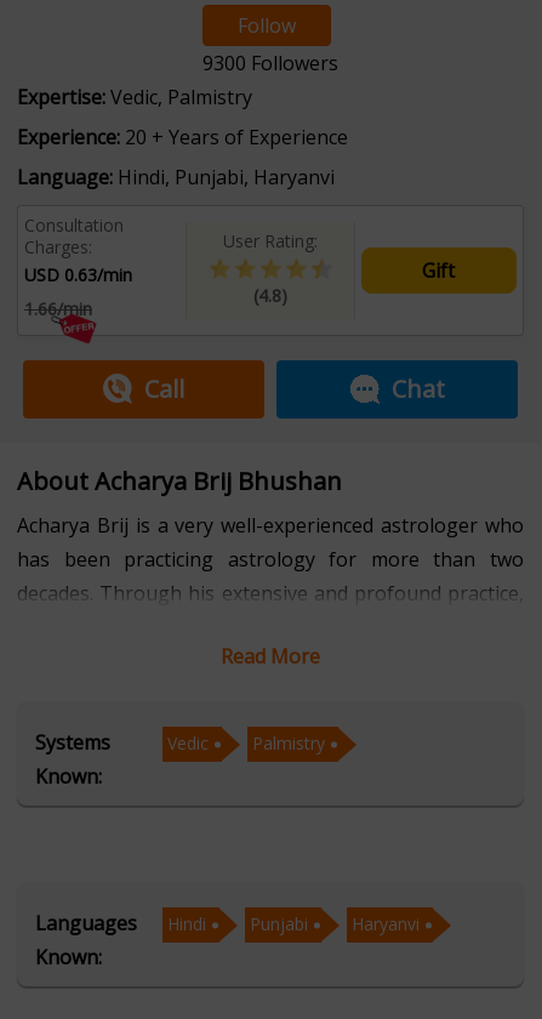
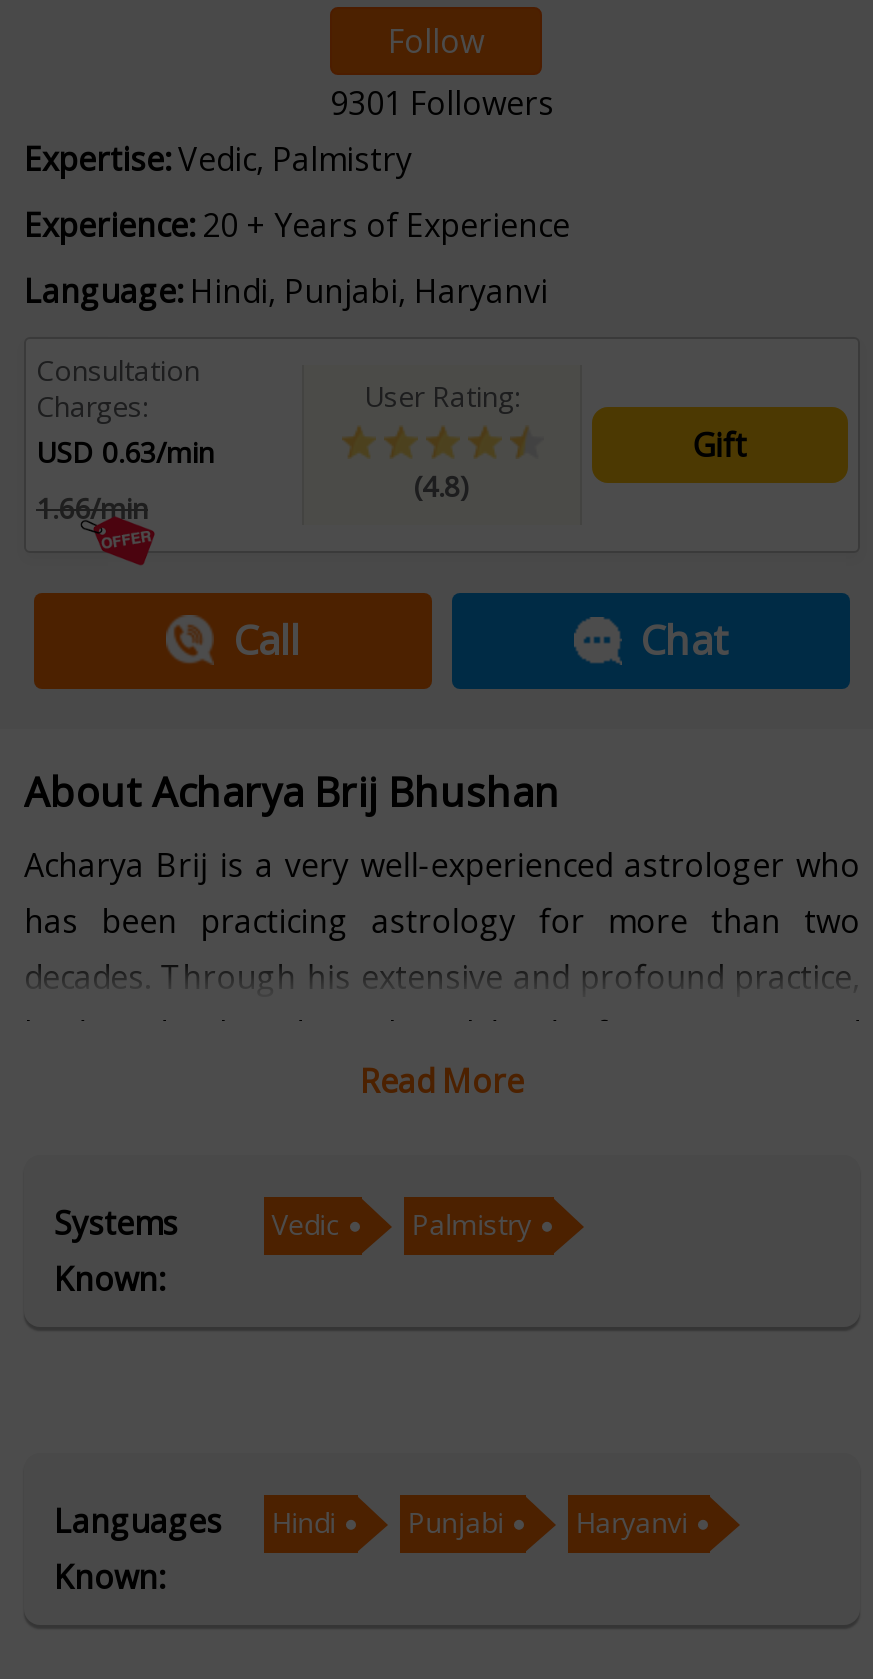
- 9300 Followers
+ 9301 Followers
